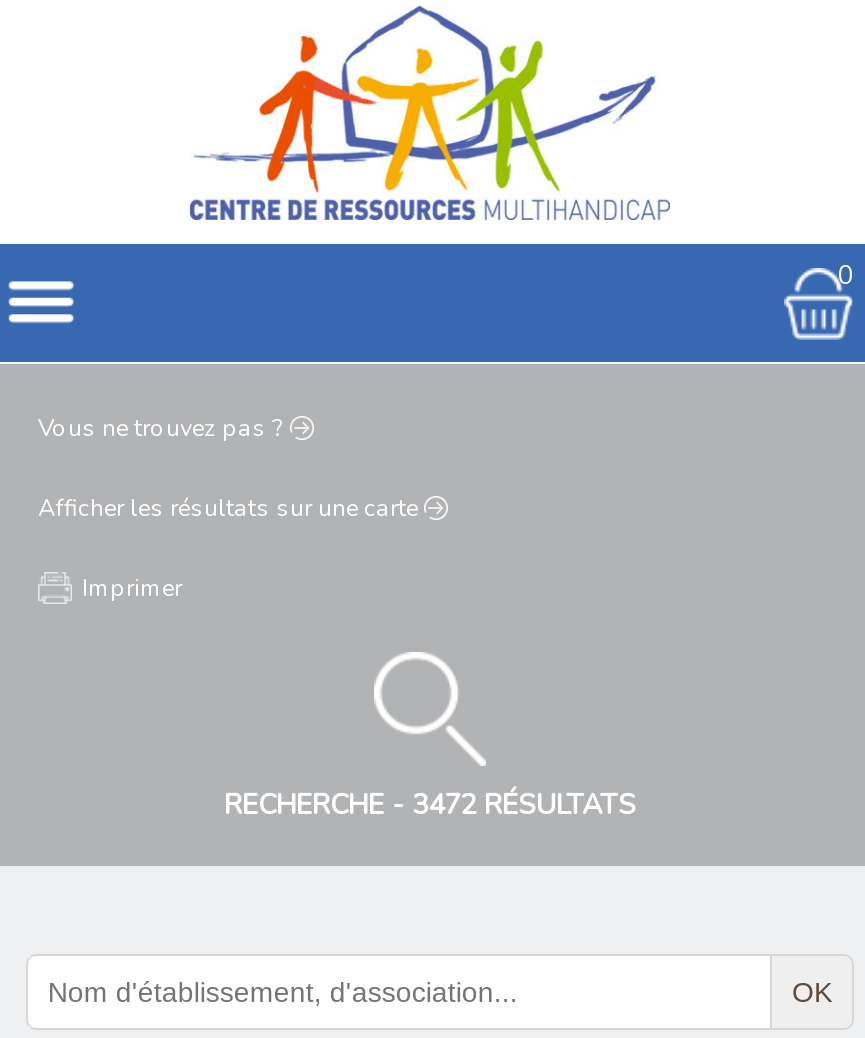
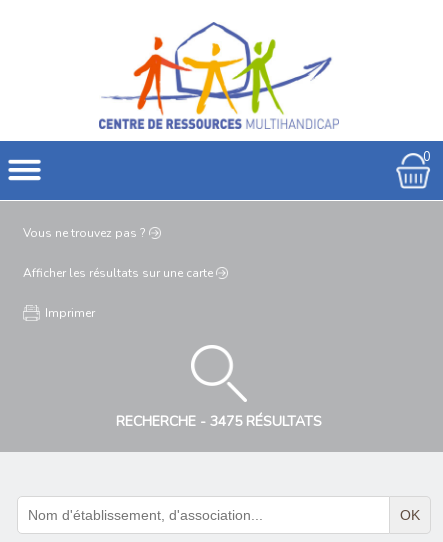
- RECHERCHE - 3472 RÉSULTATS
+ RECHERCHE - 3475 RÉSULTATS
